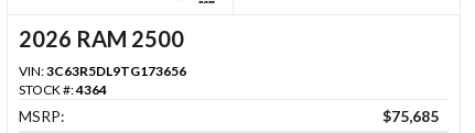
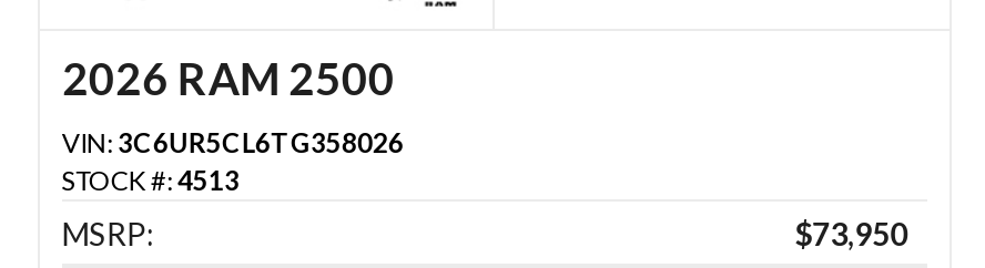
- VIN: 3C63R5DL9TG173656
+ VIN: 3C6UR5CL6TG358026

- STOCK #:4364
+ STOCK #:4513

- $75,685
+ $73,950
